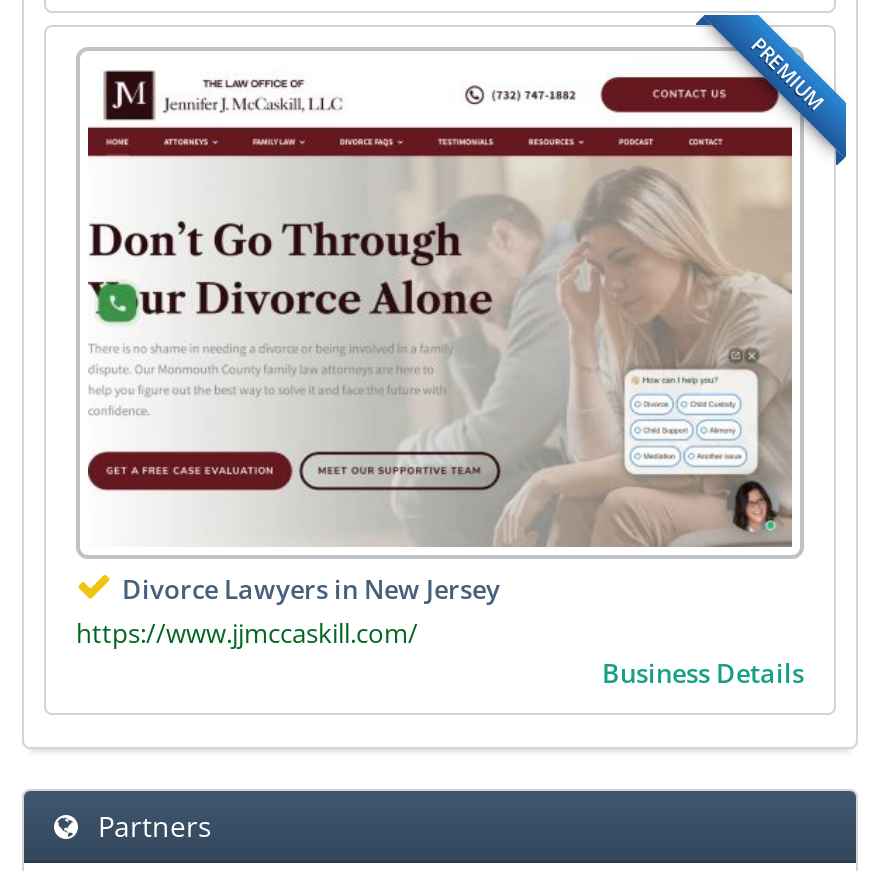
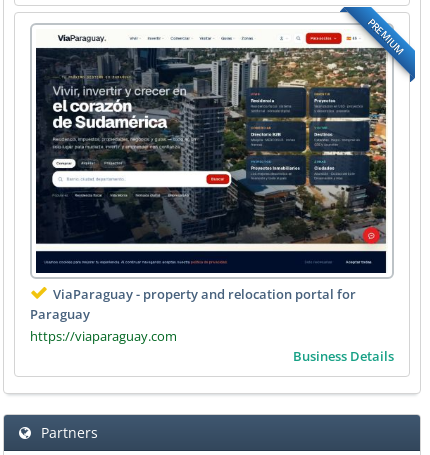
- [image]
- Divorce Lawyers in New Jersey
- https://www.jjmccaskill.com/
+ [image]
+ ViaParaguay - property and relocation portal for
+ Paraguay
+ https://viaparaguay.com
